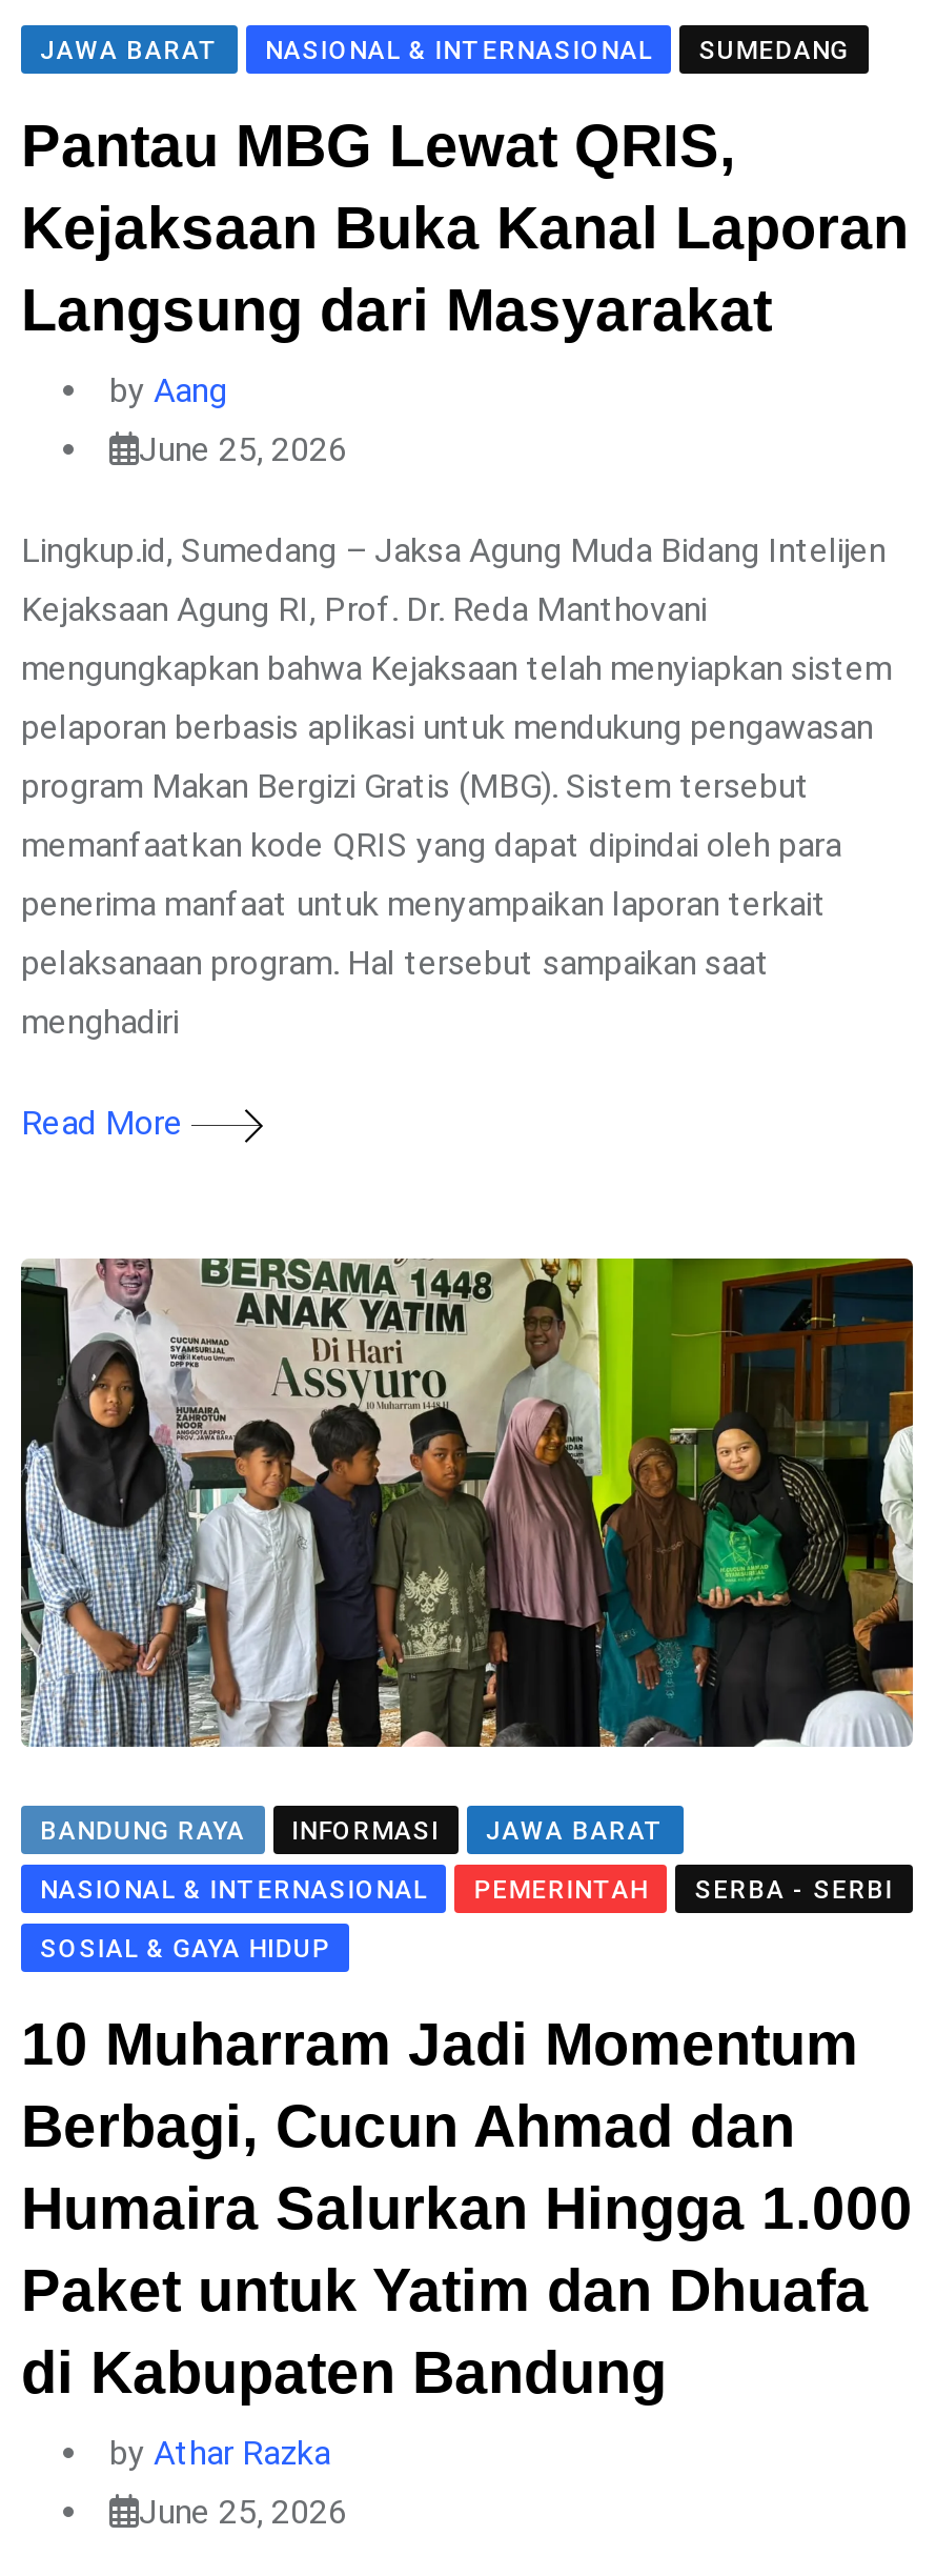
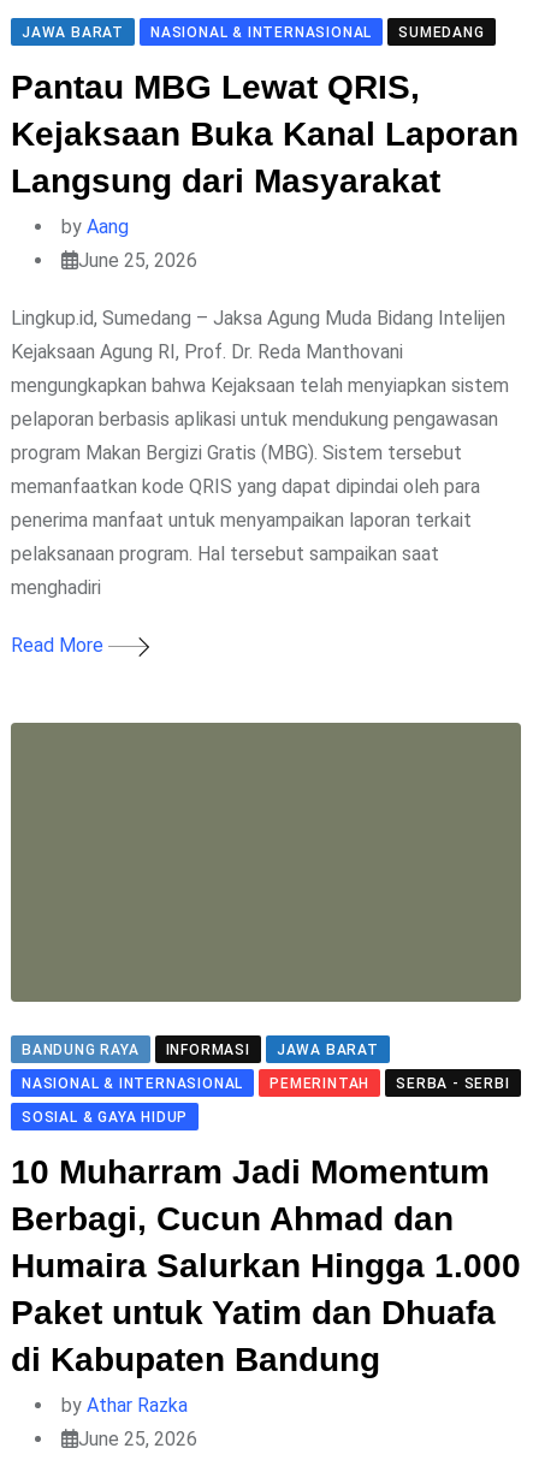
- [image]
